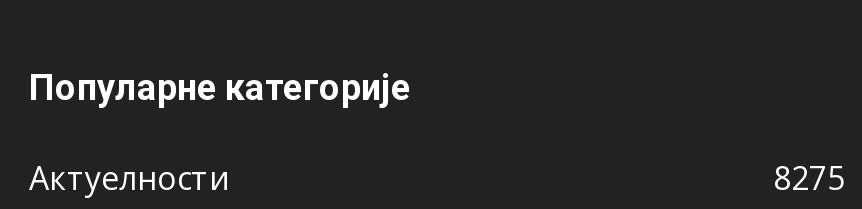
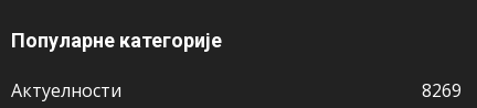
- 8275
+ 8269
